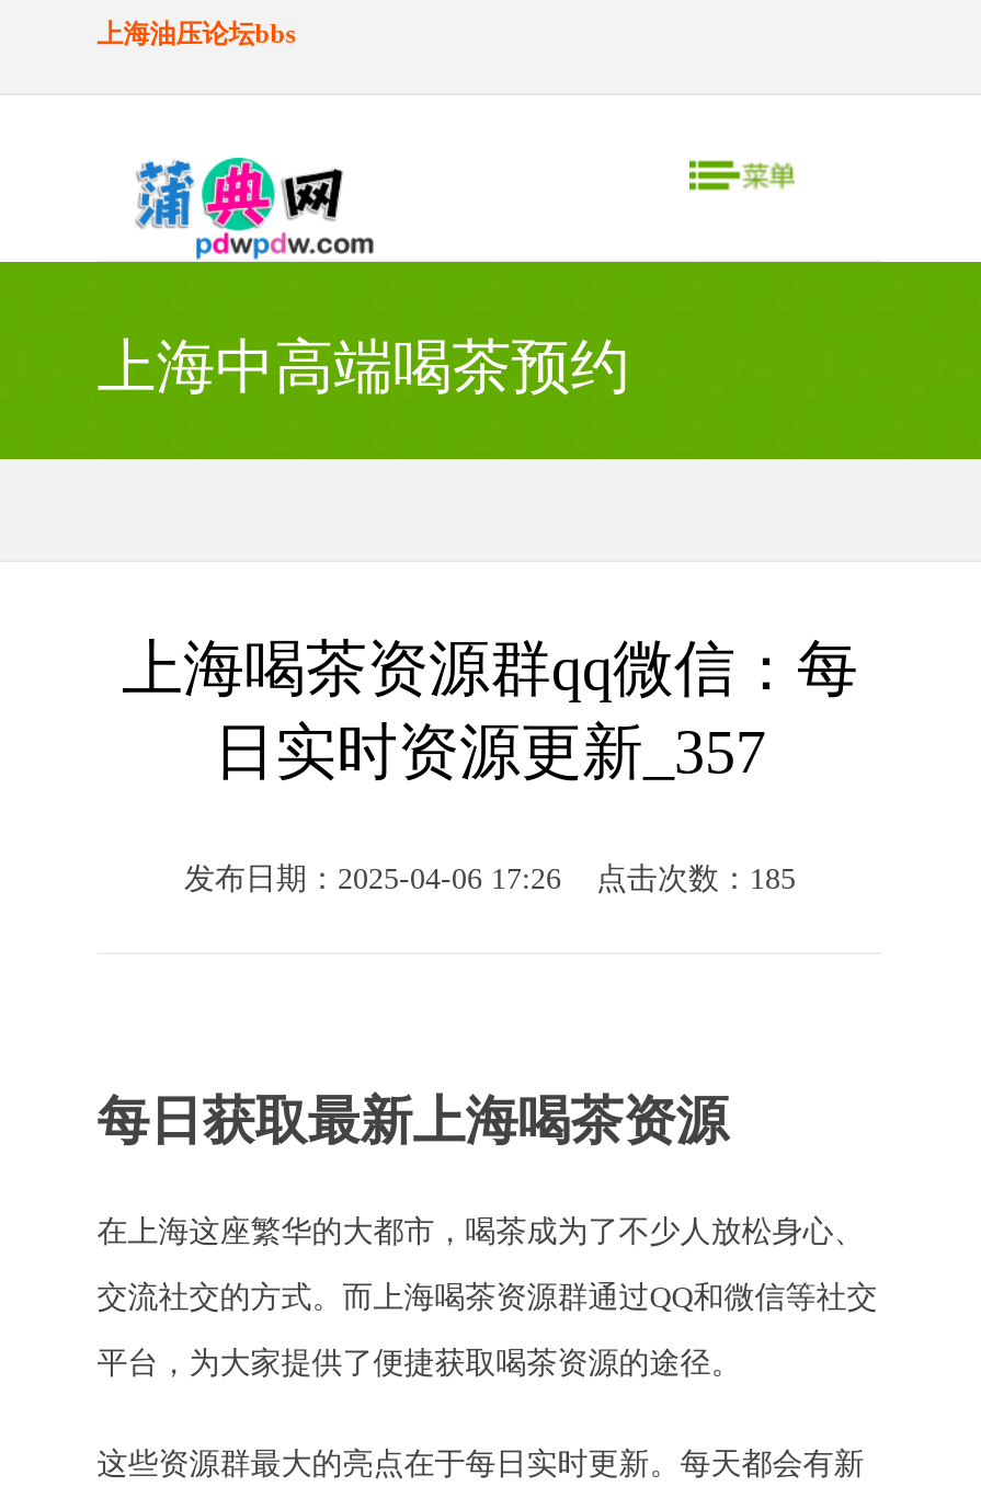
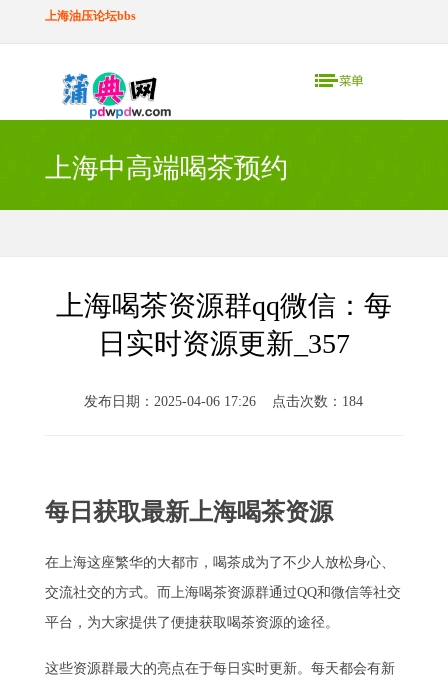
- 发布日期：2025-04-06 17:26 点击次数：185
+ 发布日期：2025-04-06 17:26 点击次数：184
